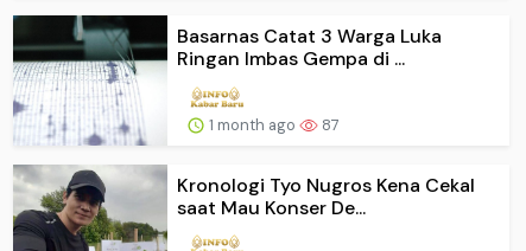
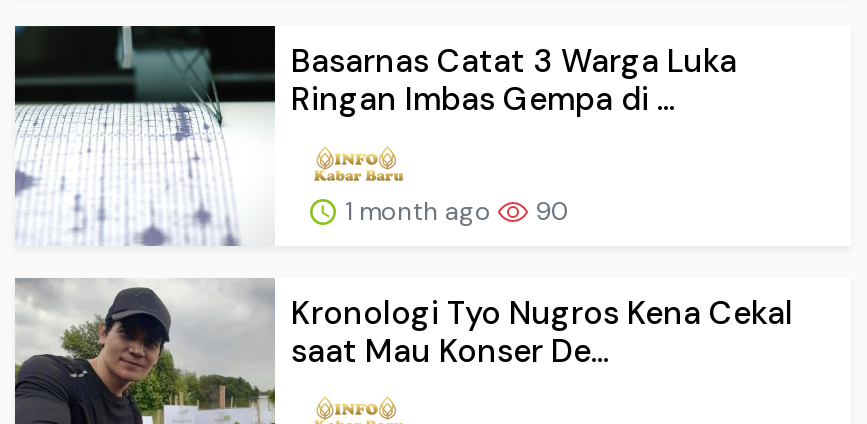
- 1 month ago 87
+ 1 month ago 90
